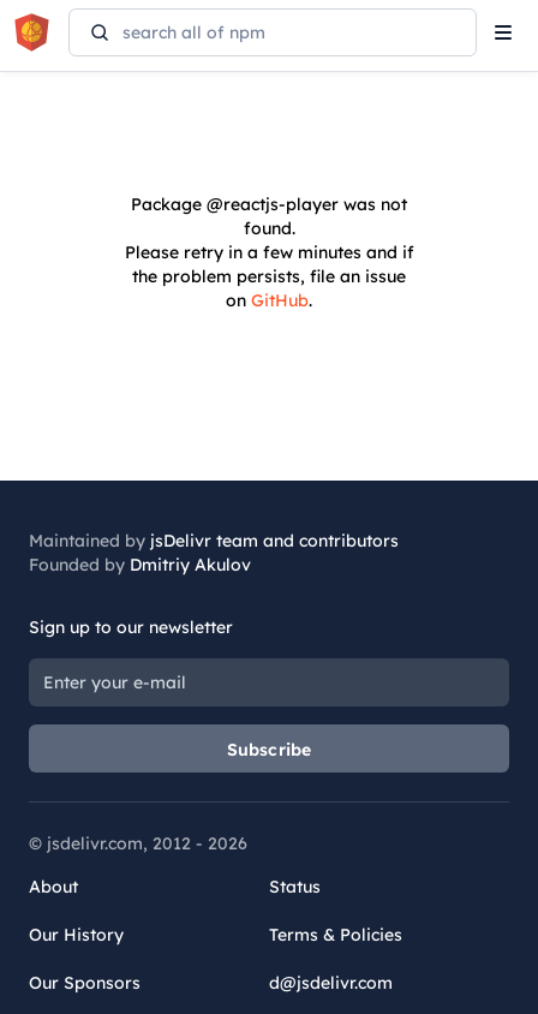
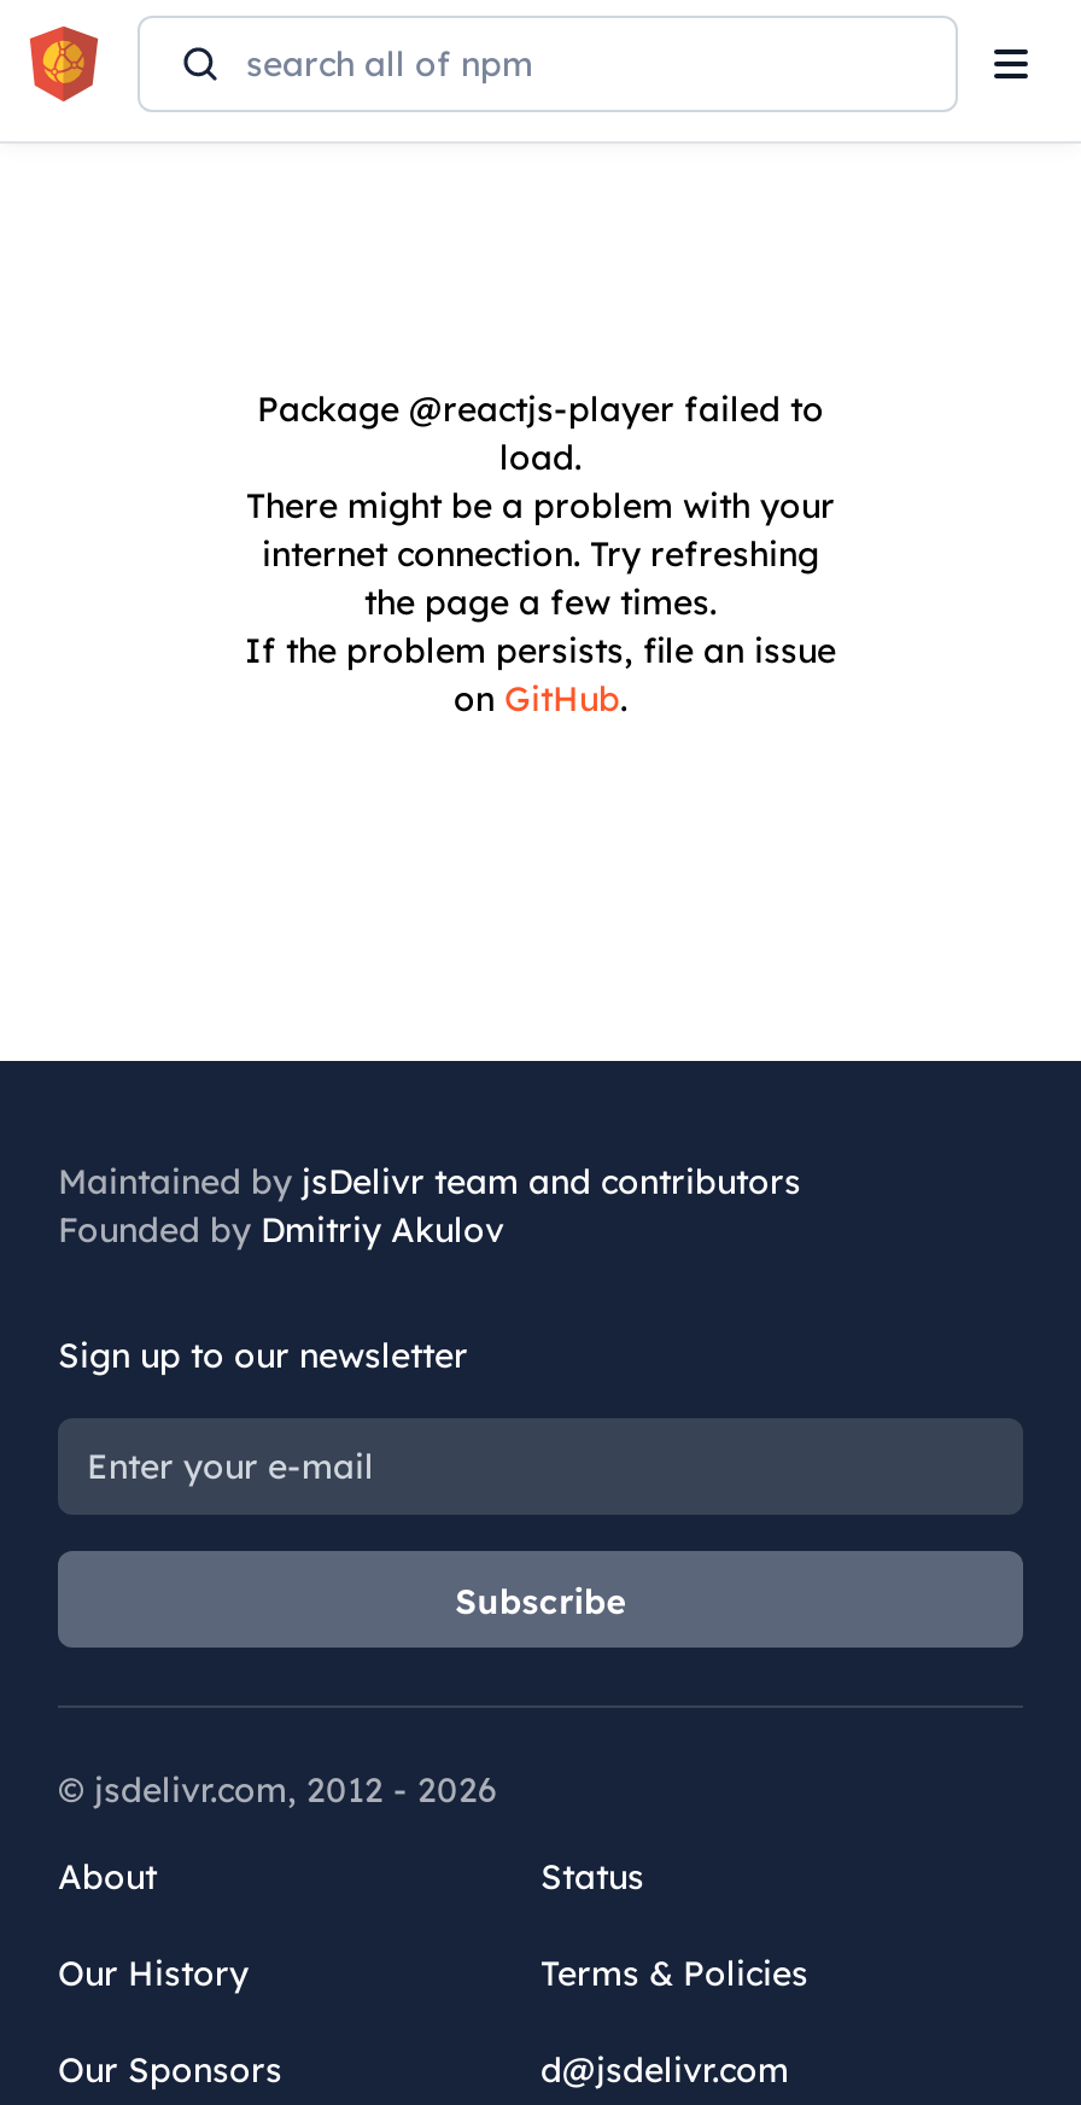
- Package @reactjs-player was not
- found.
- Please retry in a few minutes and if
- the problem persists, file an issue
+ Package @reactjs-player failed to
+ load.
+ There might be a problem with your
+ internet connection. Try refreshing
+ the page a few times.
+ If the problem persists, file an issue
